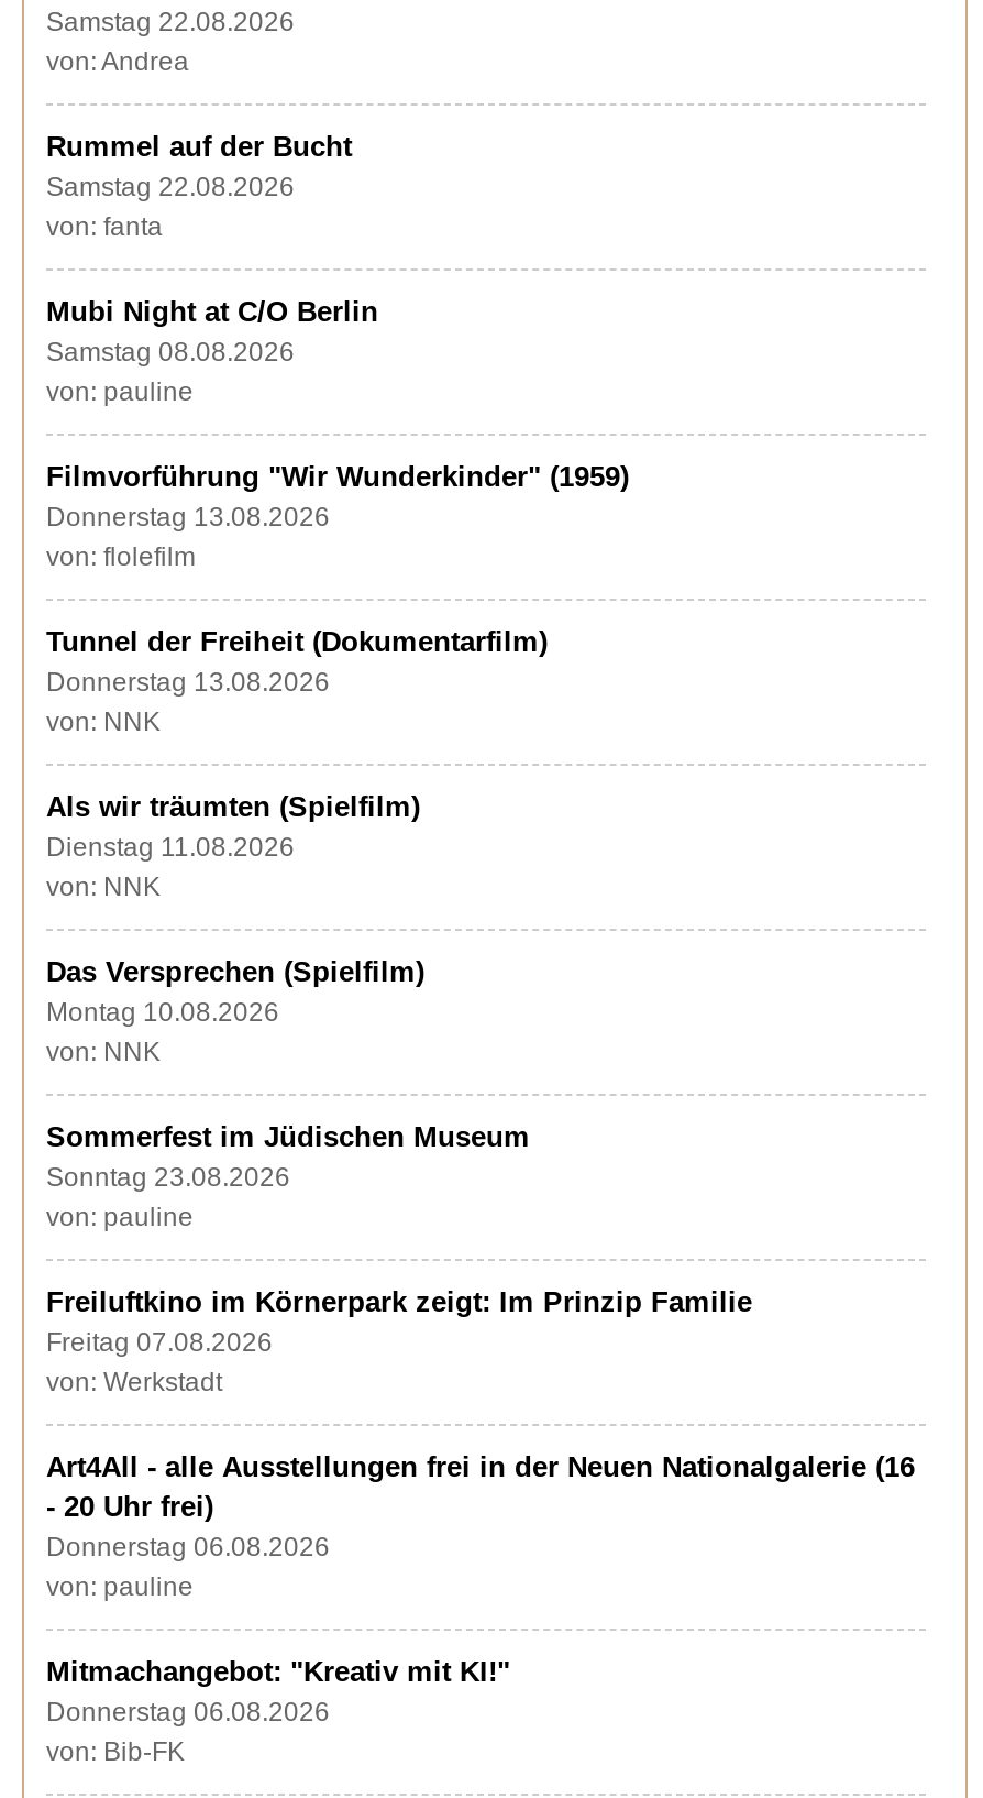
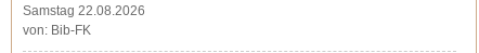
- von: Andrea
- Rummel auf der Bucht
- Samstag 22.08.2026
- von: fanta
- Mubi Night at C/O Berlin
- Samstag 08.08.2026
- von: pauline
- Filmvorführung "Wir Wunderkinder" (1959)
- Donnerstag 13.08.2026
- von: flolefilm
- Tunnel der Freiheit (Dokumentarfilm)
- Donnerstag 13.08.2026
- von: NNK
- Als wir träumten (Spielfilm)
- Dienstag 11.08.2026
- von: NNK
- Das Versprechen (Spielfilm)
- Montag 10.08.2026
- von: NNK
- Sommerfest im Jüdischen Museum
- Sonntag 23.08.2026
- von: pauline
- Freiluftkino im Körnerpark zeigt: Im Prinzip Familie
- Freitag 07.08.2026
- von: Werkstadt
- Art4All - alle Ausstellungen frei in der Neuen Nationalgalerie (16
- - 20 Uhr frei)
- Donnerstag 06.08.2026
- von: pauline
- Mitmachangebot: "Kreativ mit KI!"
- Donnerstag 06.08.2026
